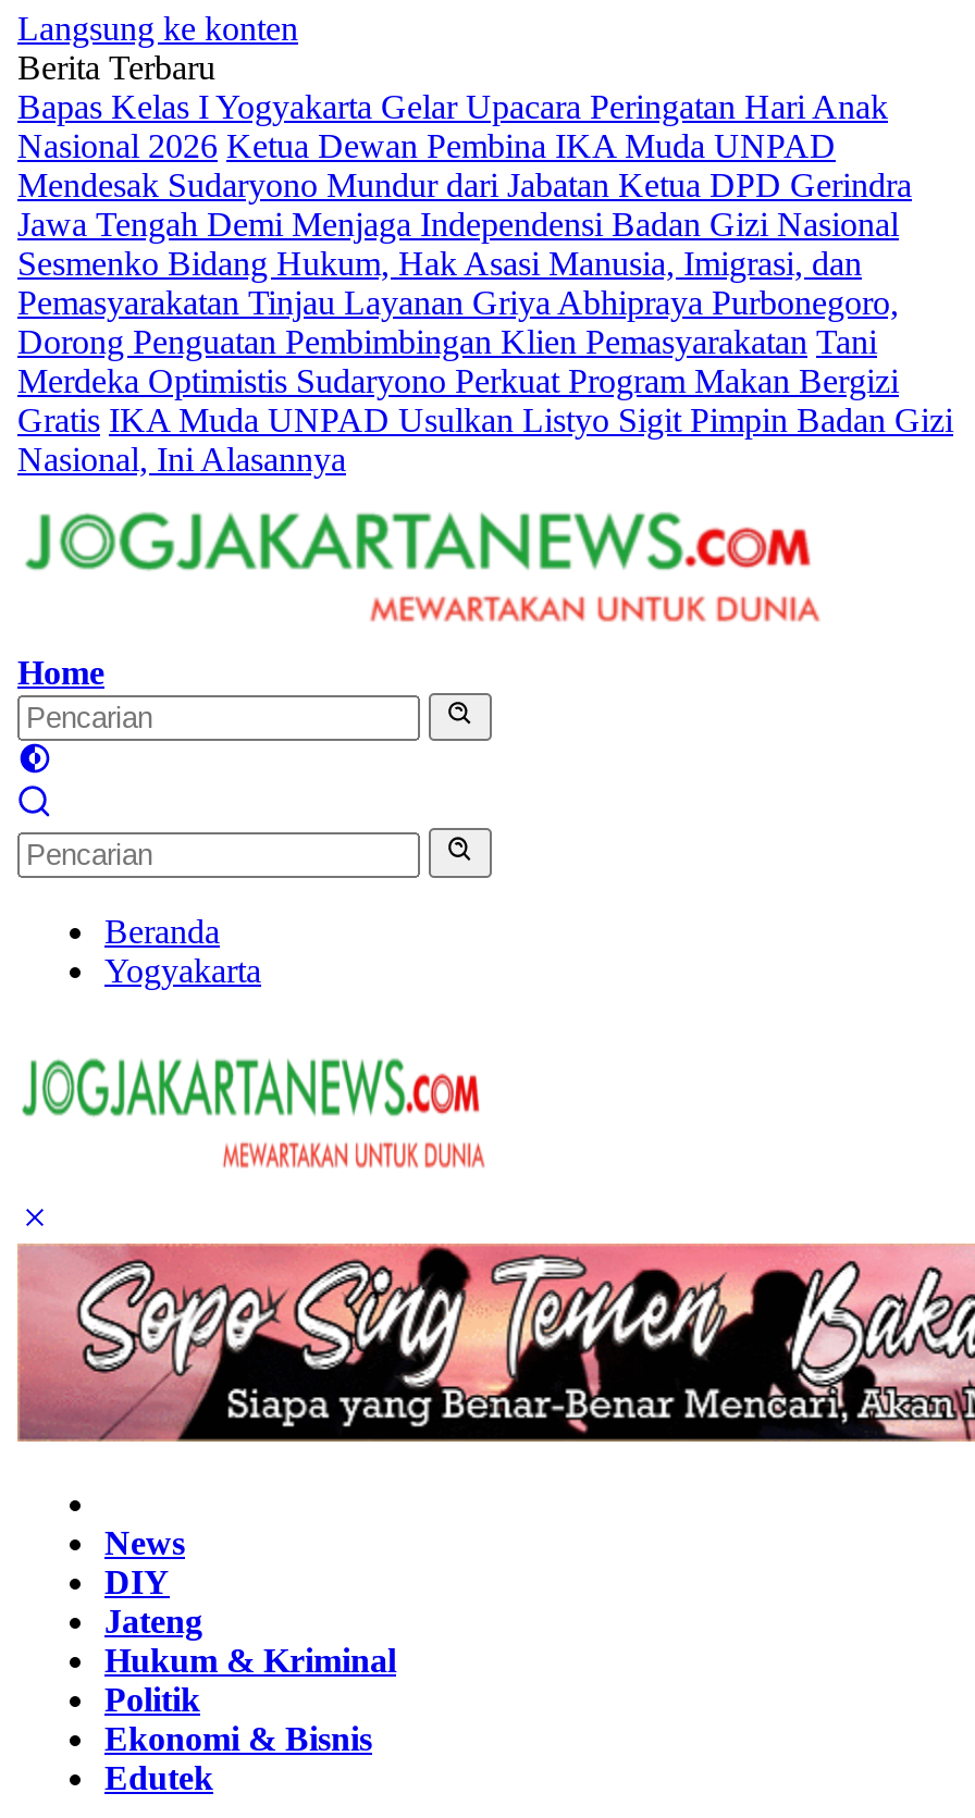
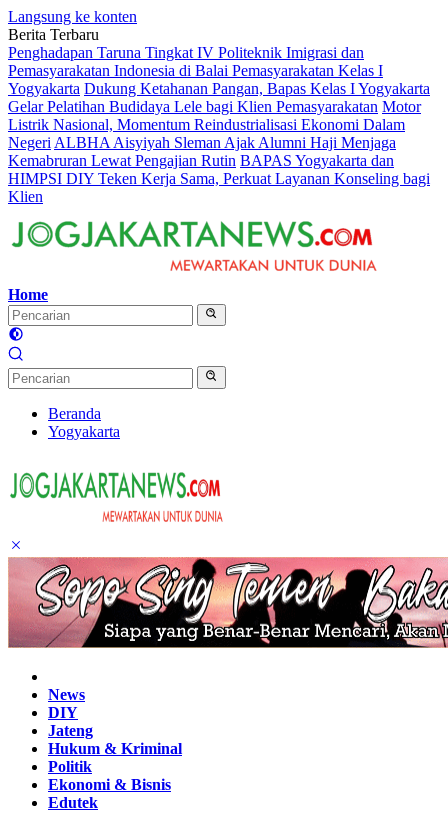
- Bapas Kelas I Yogyakarta Gelar Upacara Peringatan Hari Anak
- Nasional 2026 Ketua Dewan Pembina IKA Muda UNPAD
- Mendesak Sudaryono Mundur dari Jabatan Ketua DPD Gerindra
- Jawa Tengah Demi Menjaga Independensi Badan Gizi Nasional
- Sesmenko Bidang Hukum, Hak Asasi Manusia, Imigrasi, dan
- Pemasyarakatan Tinjau Layanan Griya Abhipraya Purbonegoro,
- Dorong Penguatan Pembimbingan Klien Pemasyarakatan Tani
- Merdeka Optimistis Sudaryono Perkuat Program Makan Bergizi
- Gratis IKA Muda UNPAD Usulkan Listyo Sigit Pimpin Badan Gizi
- Nasional, Ini Alasannya
+ Penghadapan Taruna Tingkat IV Politeknik Imigrasi dan
+ Pemasyarakatan Indonesia di Balai Pemasyarakatan Kelas I
+ Yogyakarta Dukung Ketahanan Pangan, Bapas Kelas I Yogyakarta
+ Gelar Pelatihan Budidaya Lele bagi Klien Pemasyarakatan Motor
+ Listrik Nasional, Momentum Reindustrialisasi Ekonomi Dalam
+ Negeri ALBHA Aisyiyah Sleman Ajak Alumni Haji Menjaga
+ Kemabruran Lewat Pengajian Rutin BAPAS Yogyakarta dan
+ HIMPSI DIY Teken Kerja Sama, Perkuat Layanan Konseling bagi
+ Klien
